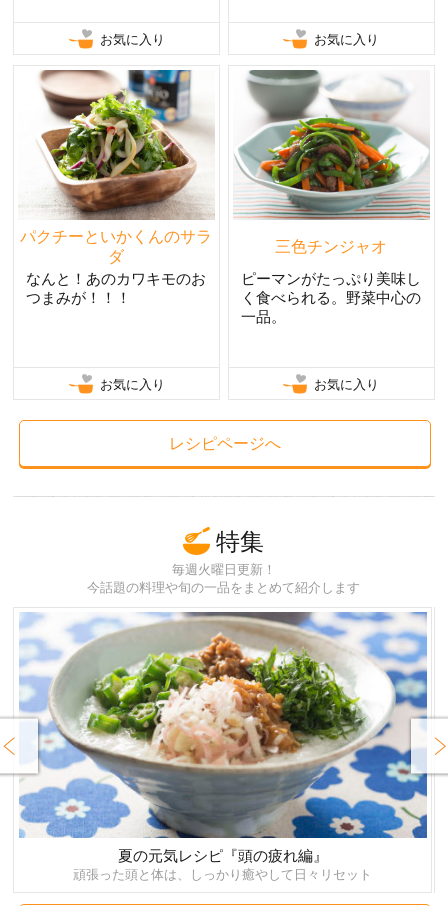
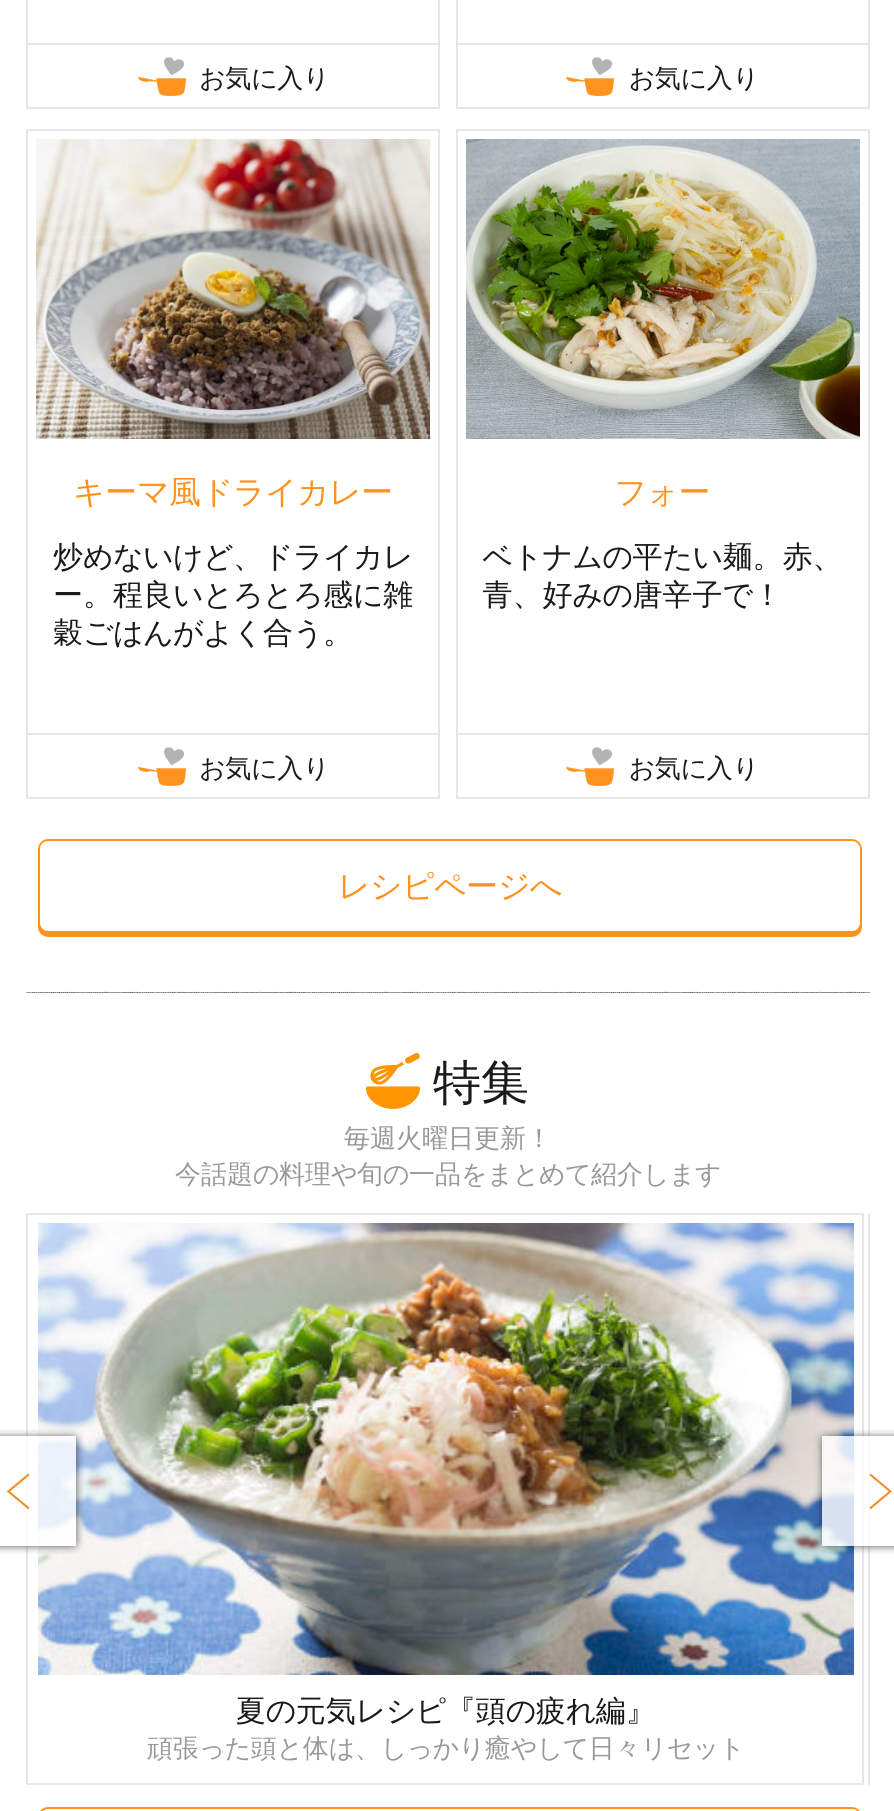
- [image]
- パクチーといかくんのサラ
- ダ
- なんと！あのカワキモのお
- つまみが！！！
+ [image]
+ キーマ風ドライカレー
+ 炒めないけど、ドライカレ
+ ー。程良いとろとろ感に雑
+ 穀ごはんがよく合う。

- [image]
- 三色チンジャオ
+ [image]
+ フォー

- ピーマンがたっぷり美味し
- く食べられる。野菜中心の
- 一品。
+ ベトナムの平たい麺。赤、
+ 青、好みの唐辛子で！
